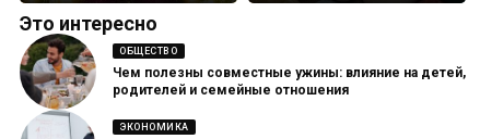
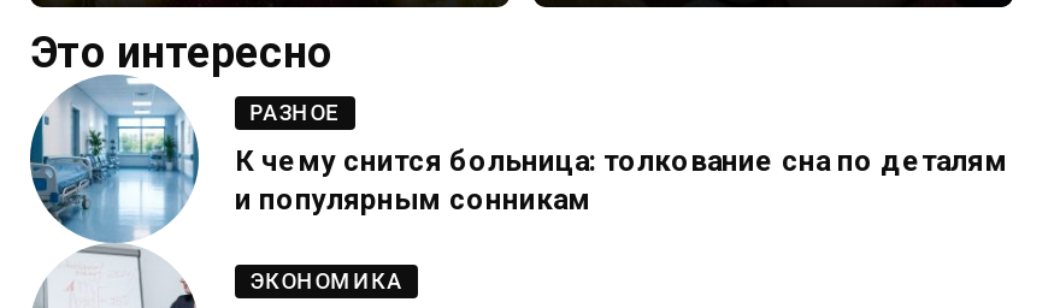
- [image]
- Чем полезны совместные ужины: влияние на детей,
- родителей и семейные отношения
+ [image]
+ К чему снится больница: толкование сна по деталям
+ и популярным сонникам

- ОБЩЕСТВО
+ РАЗНОЕ
